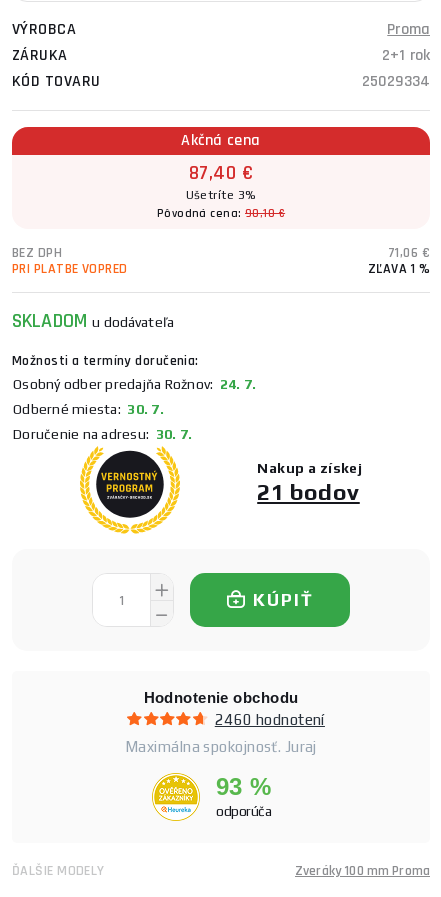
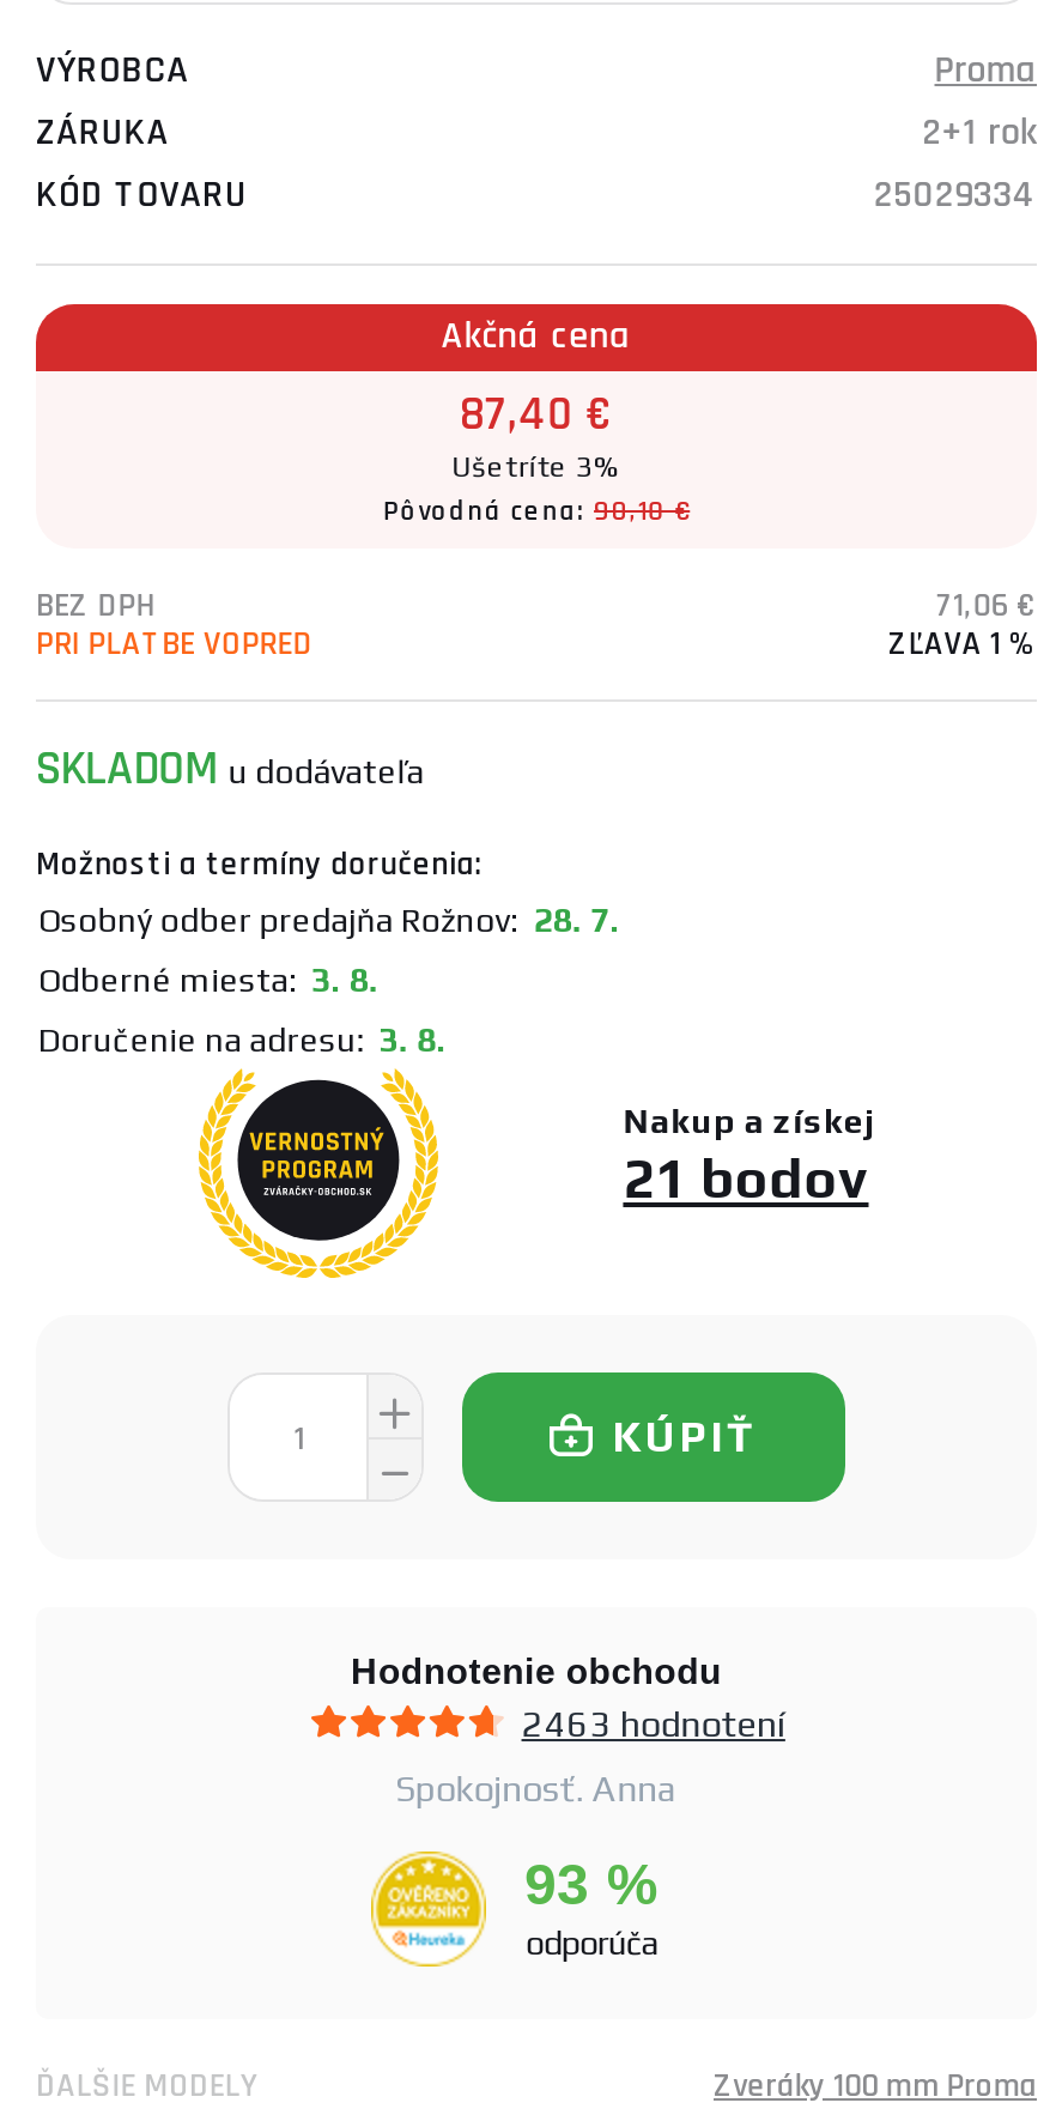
- Osobný odber predajňa Rožnov: 24. 7.
+ Osobný odber predajňa Rožnov: 28. 7.

- Odberné miesta: 30. 7.
+ Odberné miesta: 3. 8.

- Doručenie na adresu: 30. 7.
+ Doručenie na adresu: 3. 8.

- 2460 hodnotení
+ 2463 hodnotení

- Maximálna spokojnosť. Juraj
+ Spokojnosť. Anna
